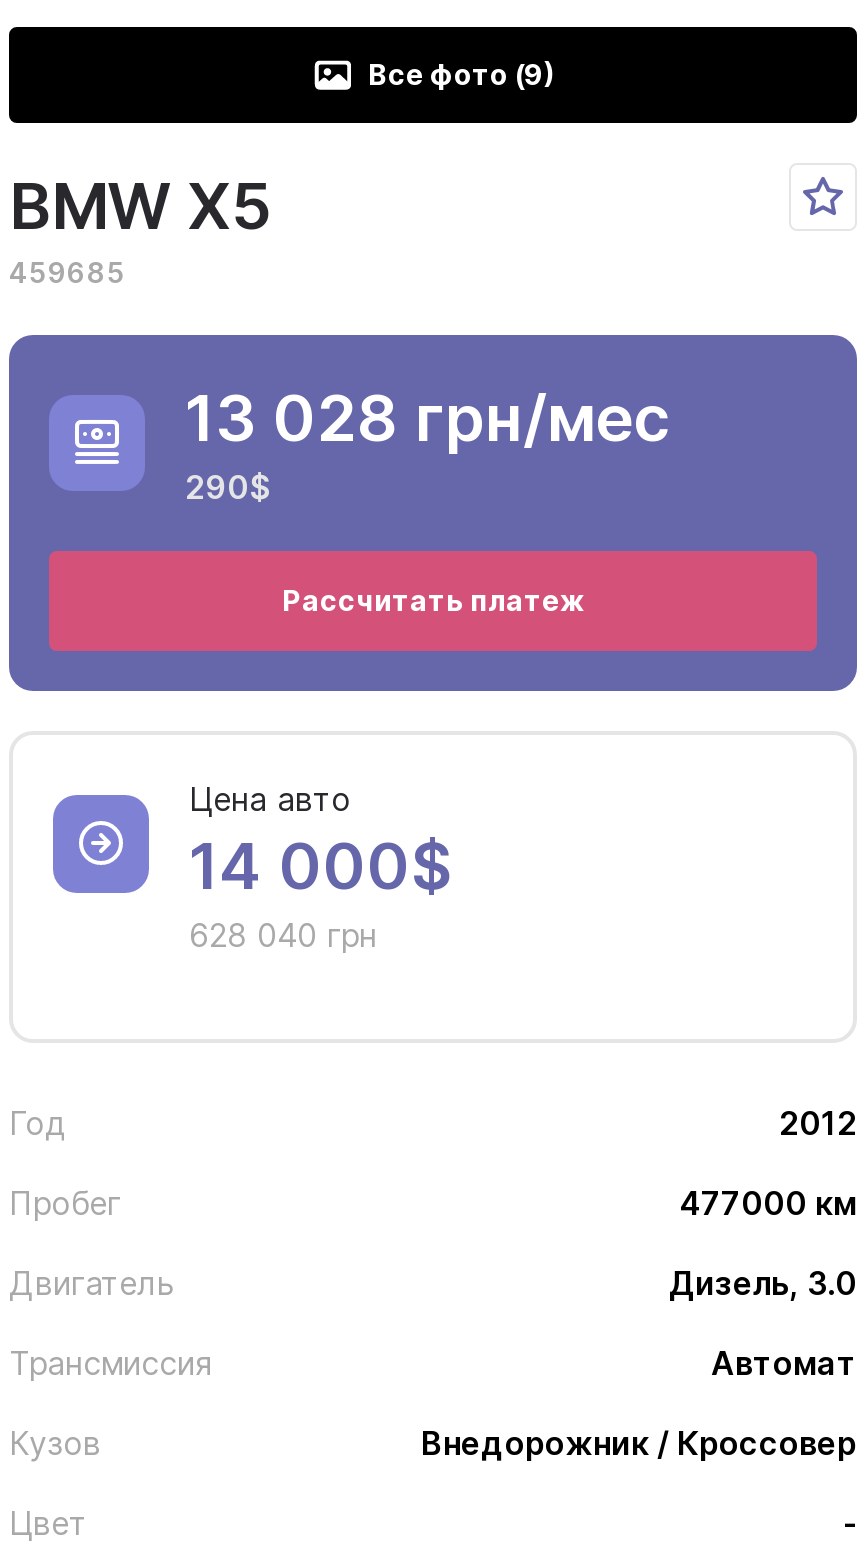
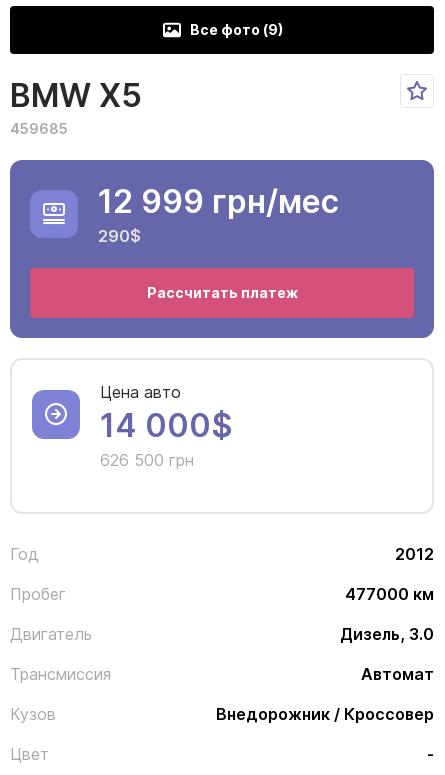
- 13 028 грн/мес
+ 12 999 грн/мес

- 628 040 грн
+ 626 500 грн
